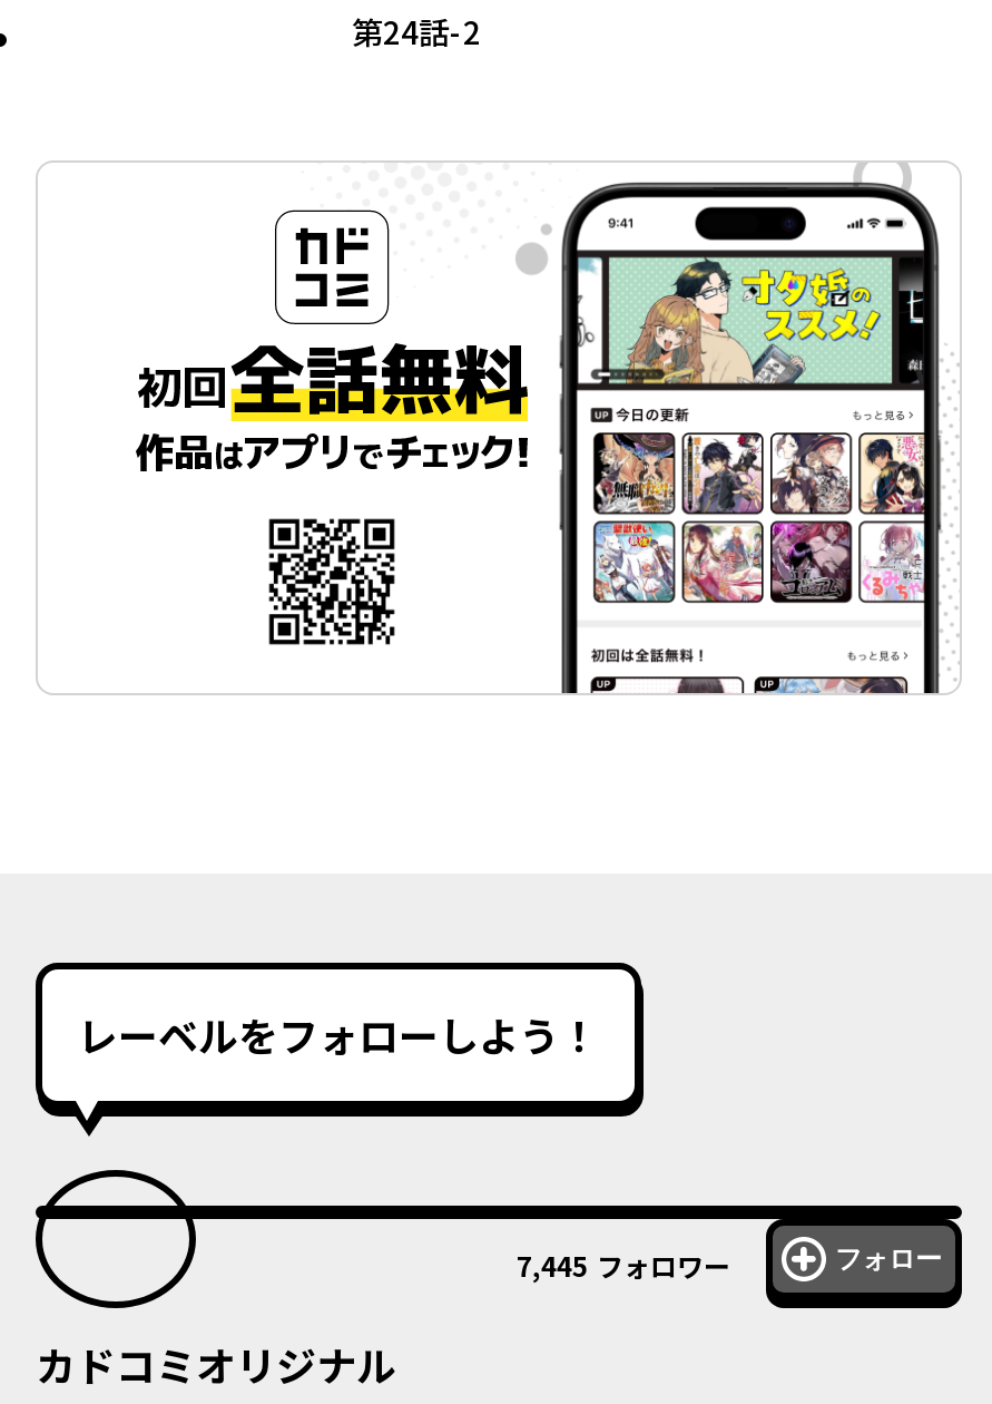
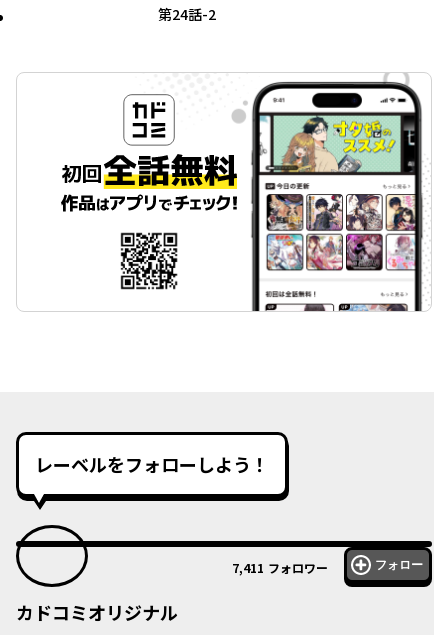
- 7,445 フォロワー
+ 7,411 フォロワー
